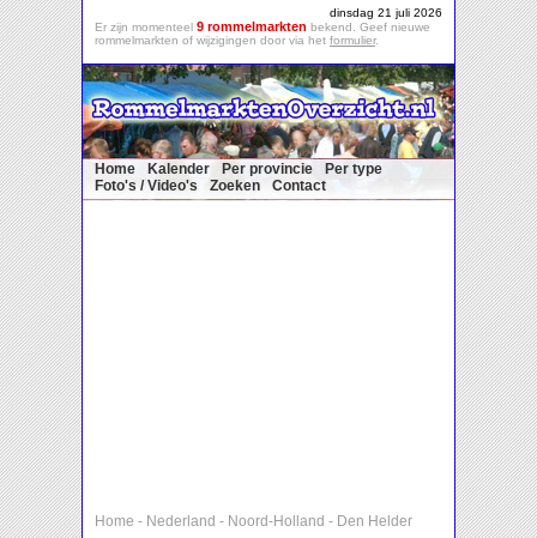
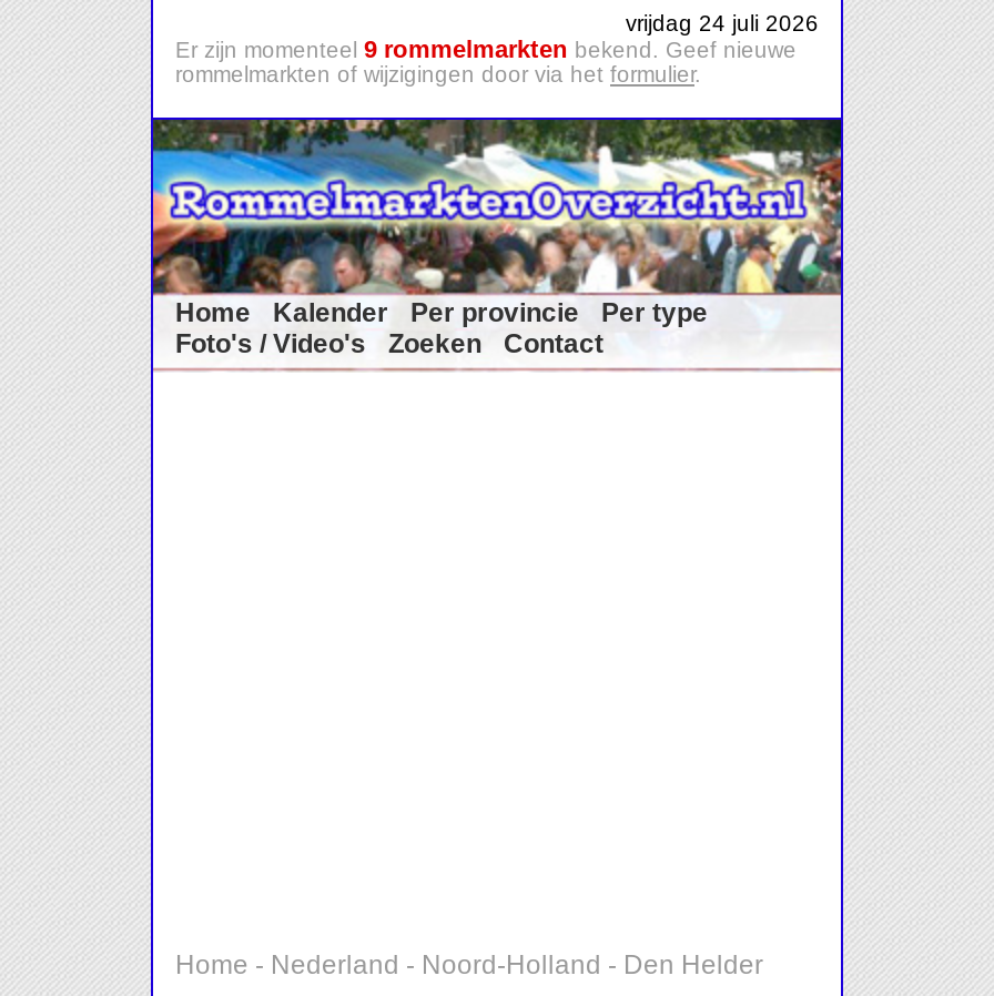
- dinsdag 21 juli 2026
+ vrijdag 24 juli 2026
